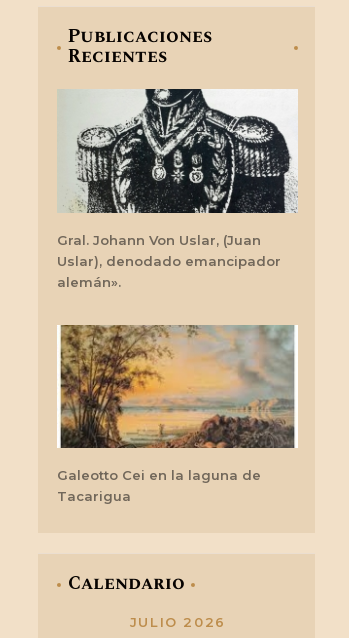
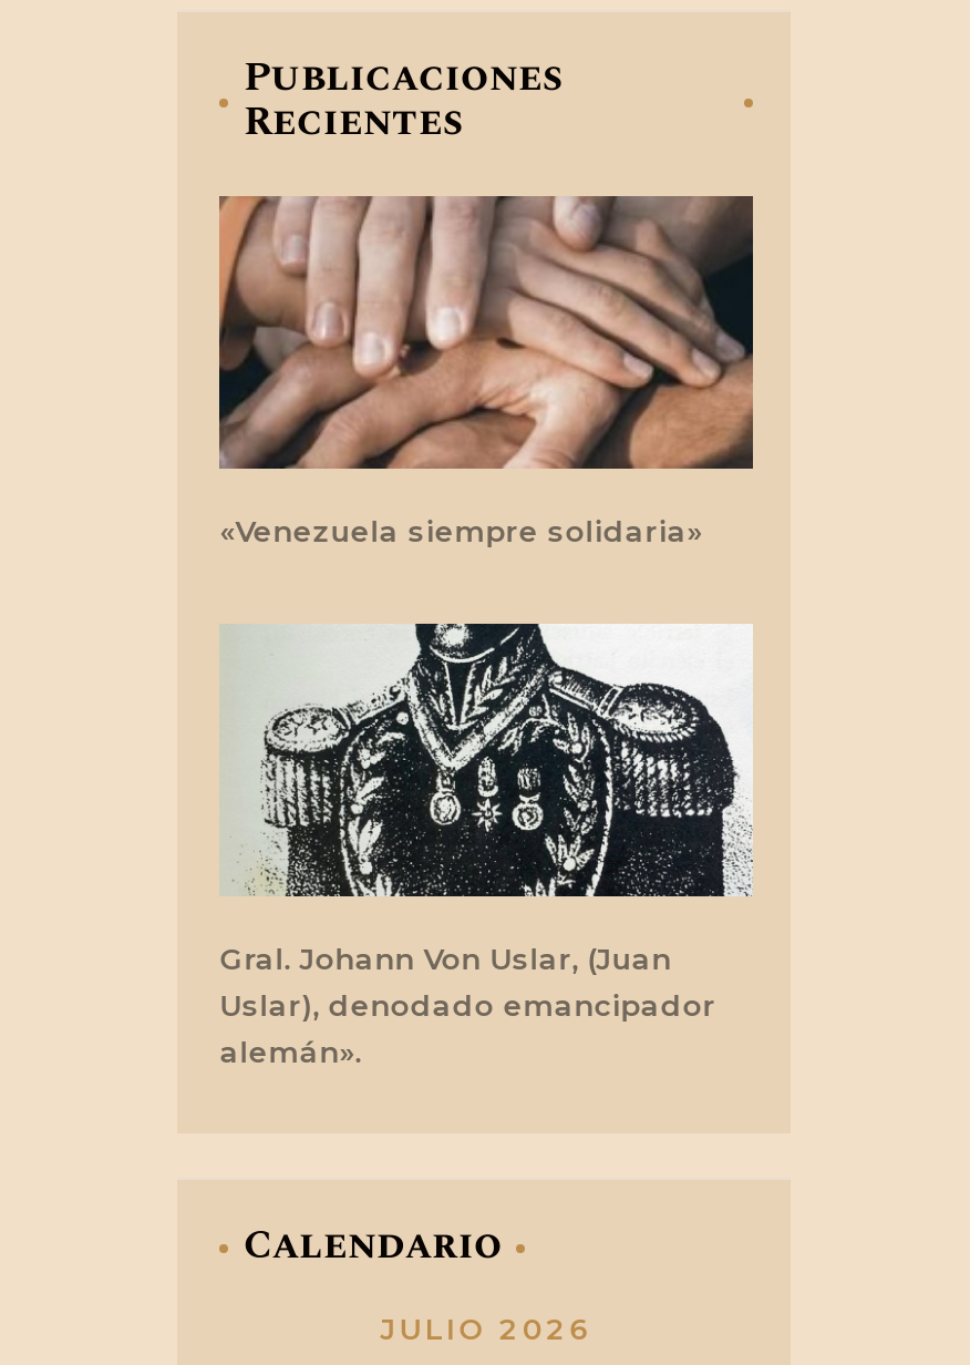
+ [image]
+ «Venezuela siempre solidaria»

moved down: [image] | Gral. Johann Von Uslar, (Juan | Uslar), denodado emancipador | alemán».

- [image]
- Galeotto Cei en la laguna de
- Tacarigua
